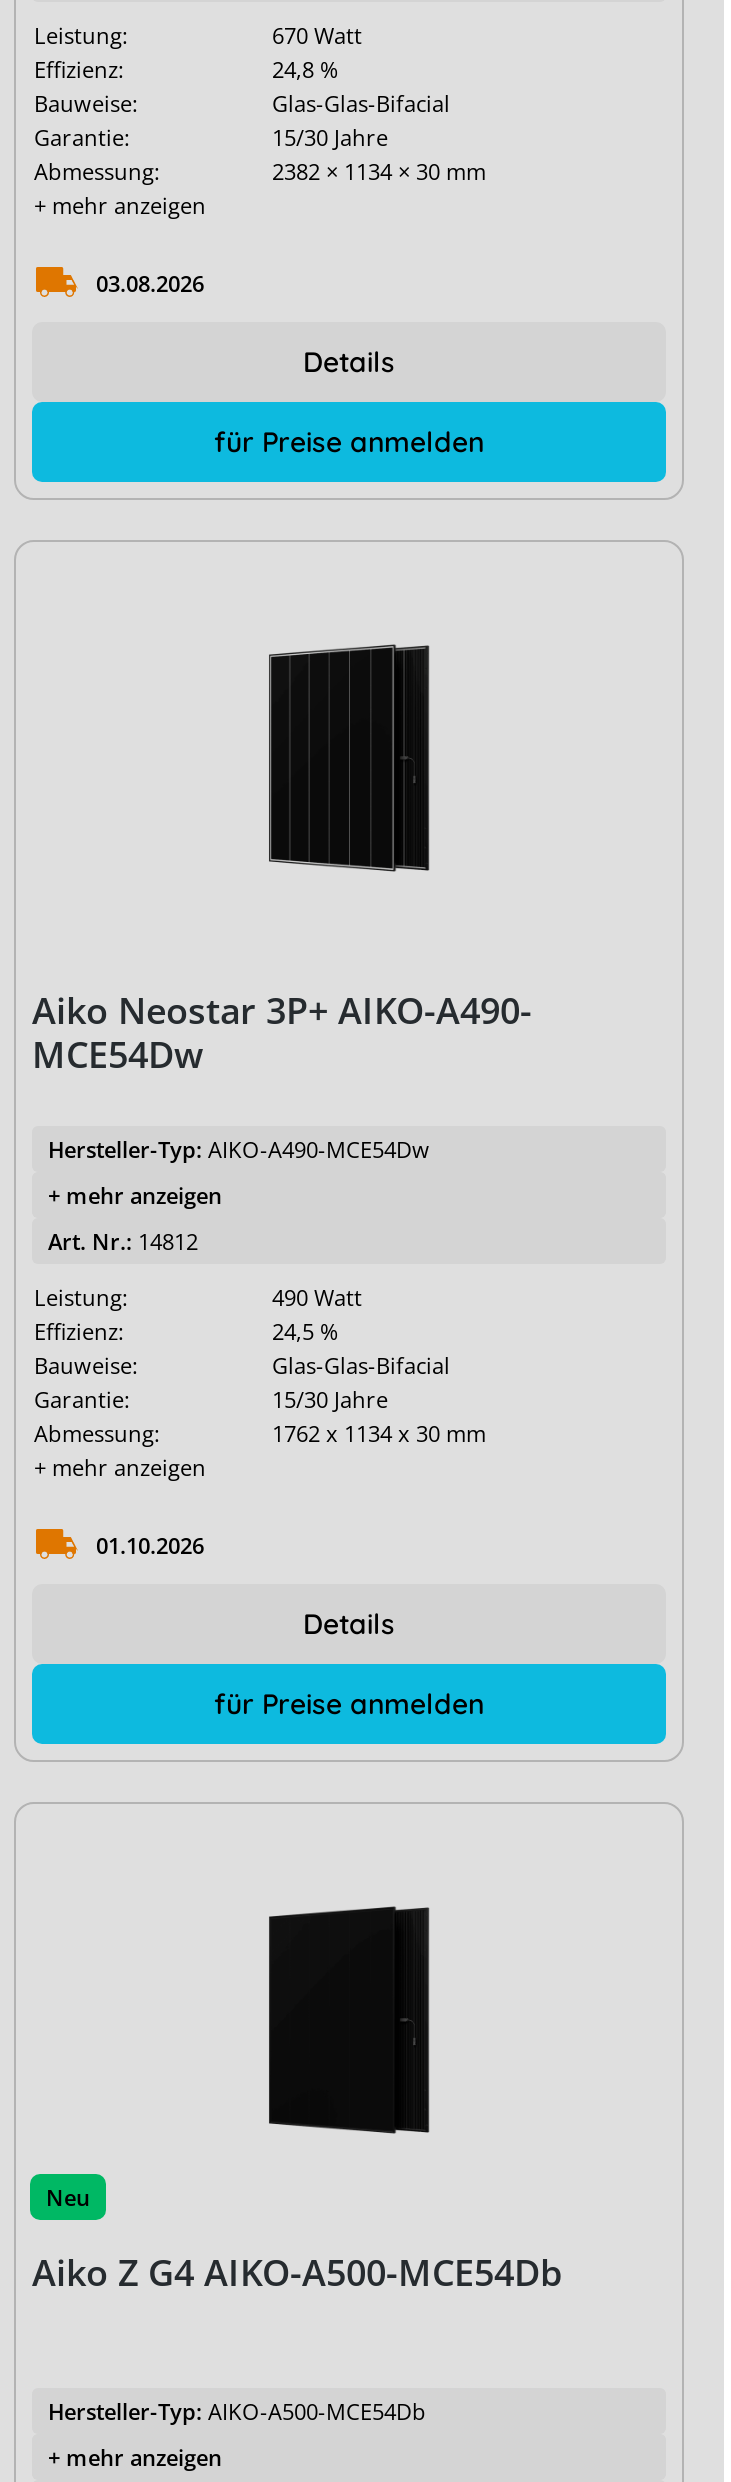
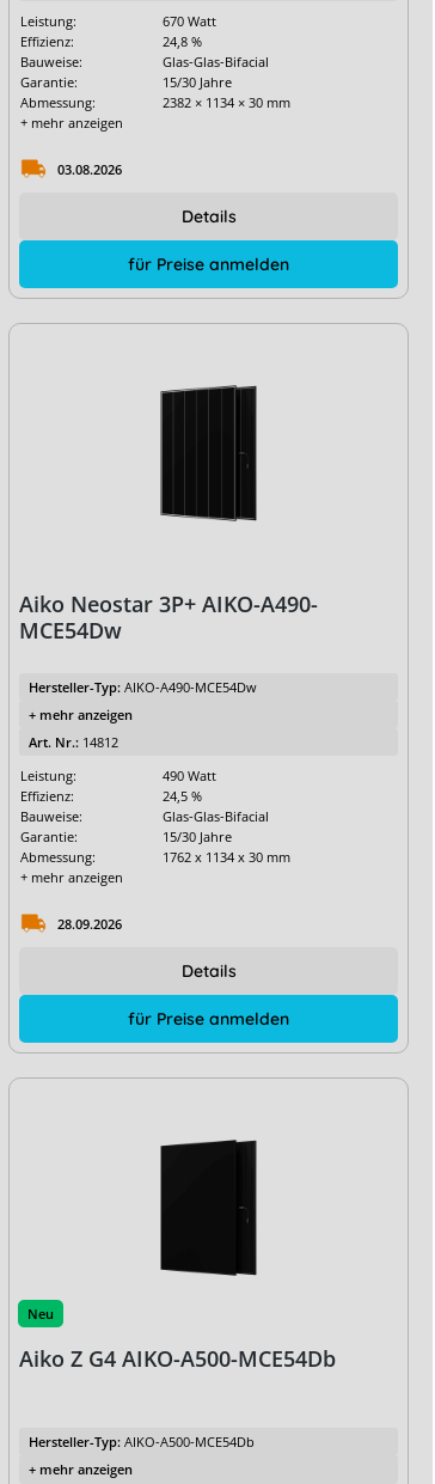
- 01.10.2026
+ 28.09.2026
